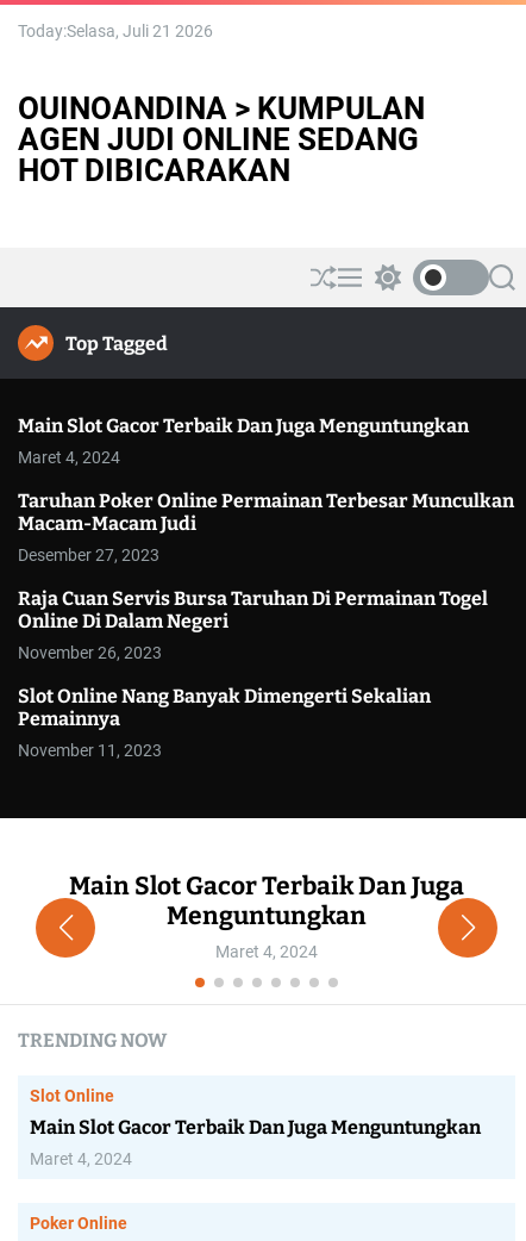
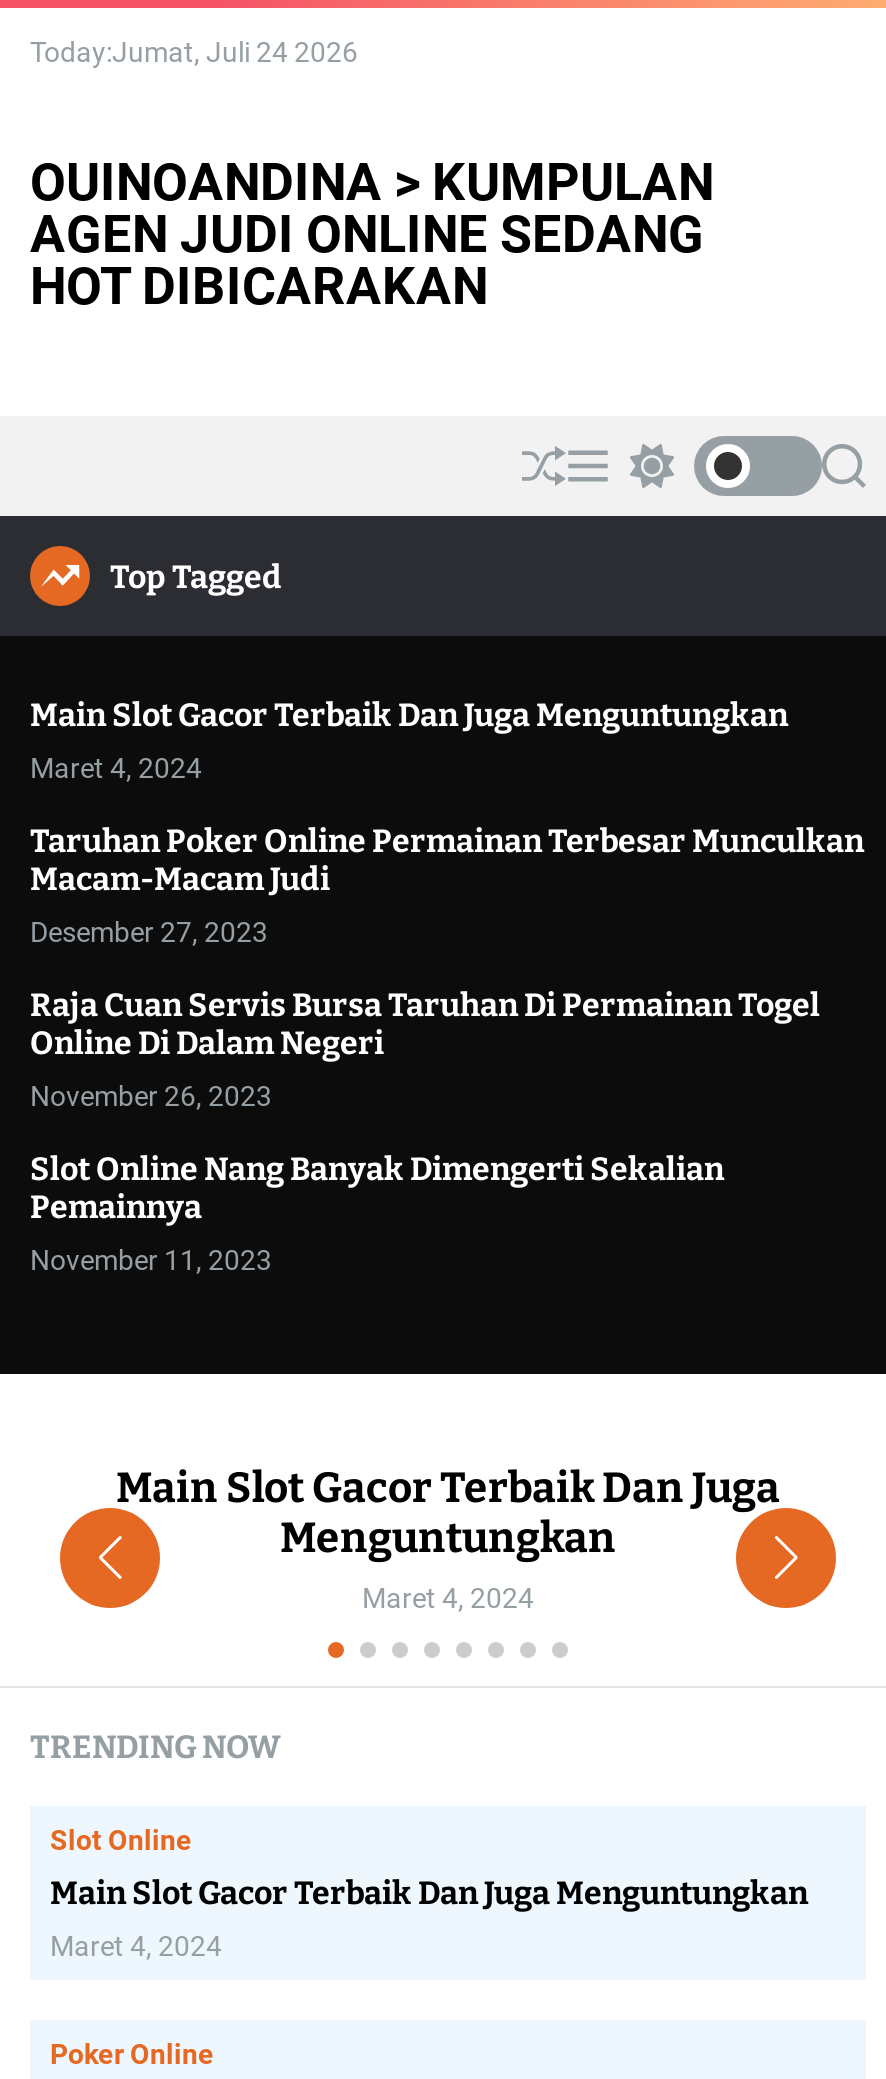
- Today:Selasa, Juli 21 2026
+ Today:Jumat, Juli 24 2026
